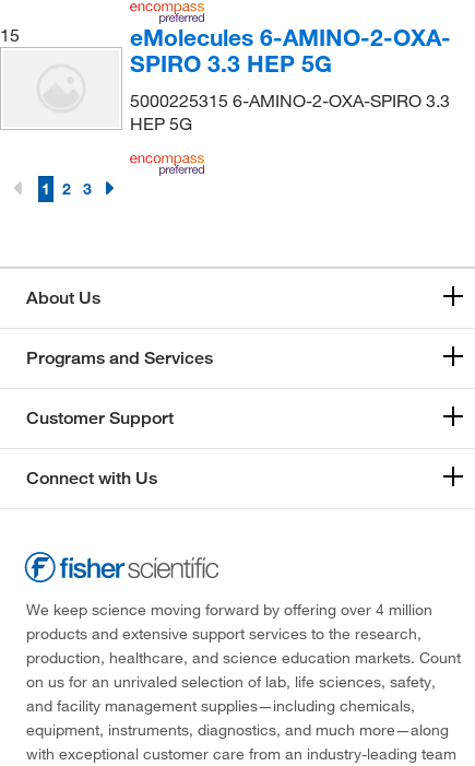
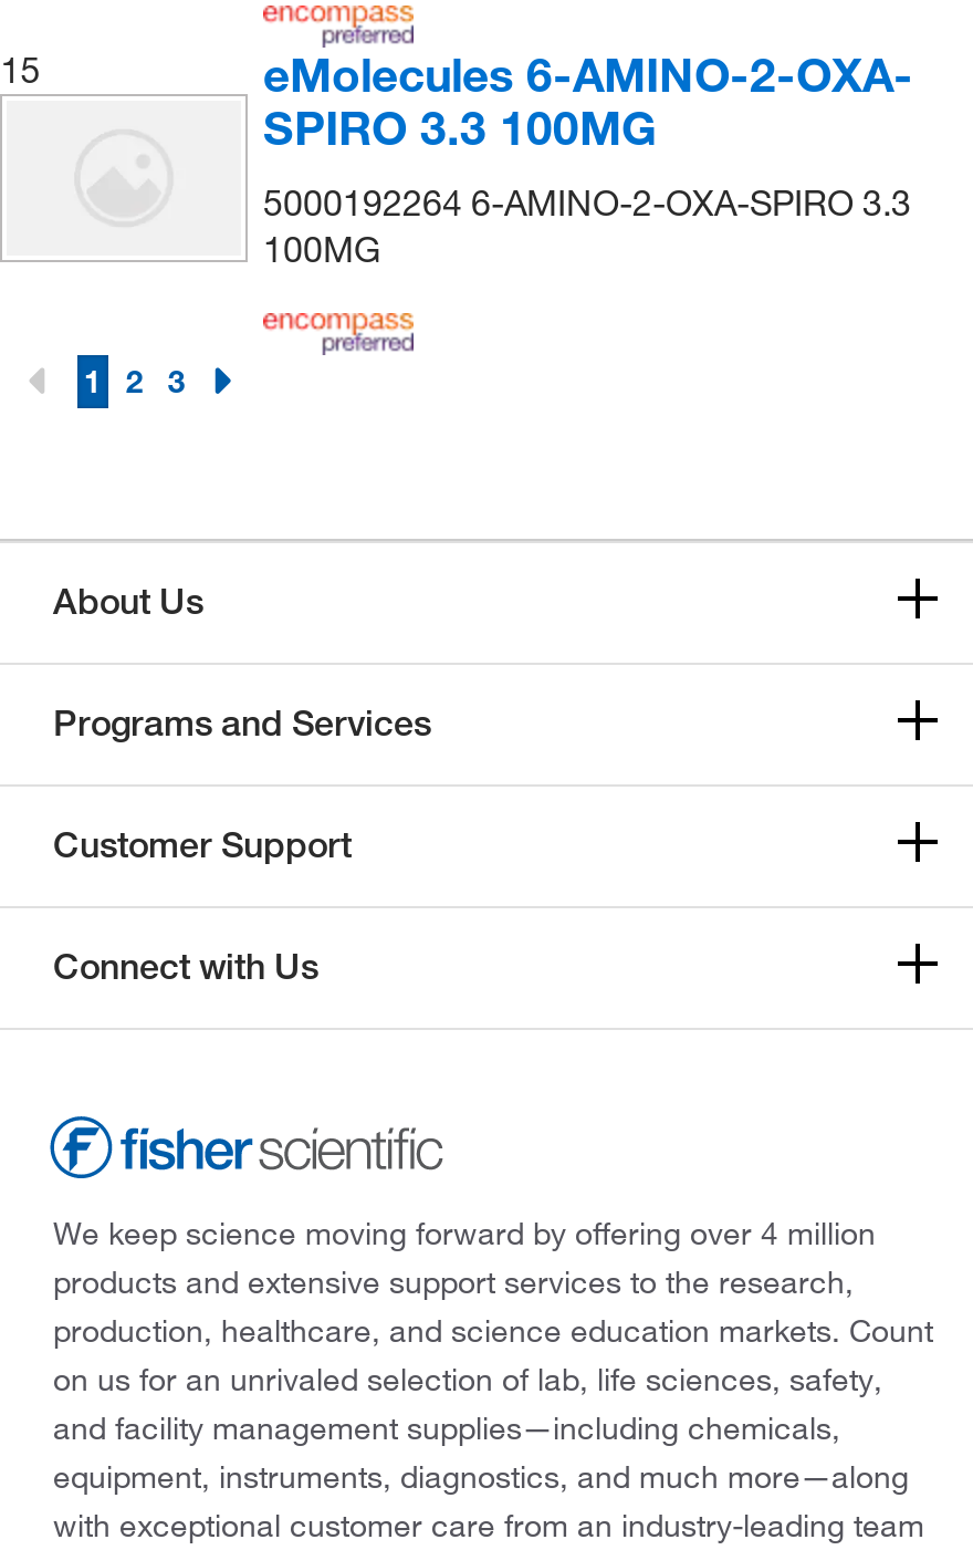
- SPIRO 3.3 HEP 5G
- 5000225315 6-AMINO-2-OXA-SPIRO 3.3
- HEP 5G
+ SPIRO 3.3 100MG
+ 5000192264 6-AMINO-2-OXA-SPIRO 3.3
+ 100MG
